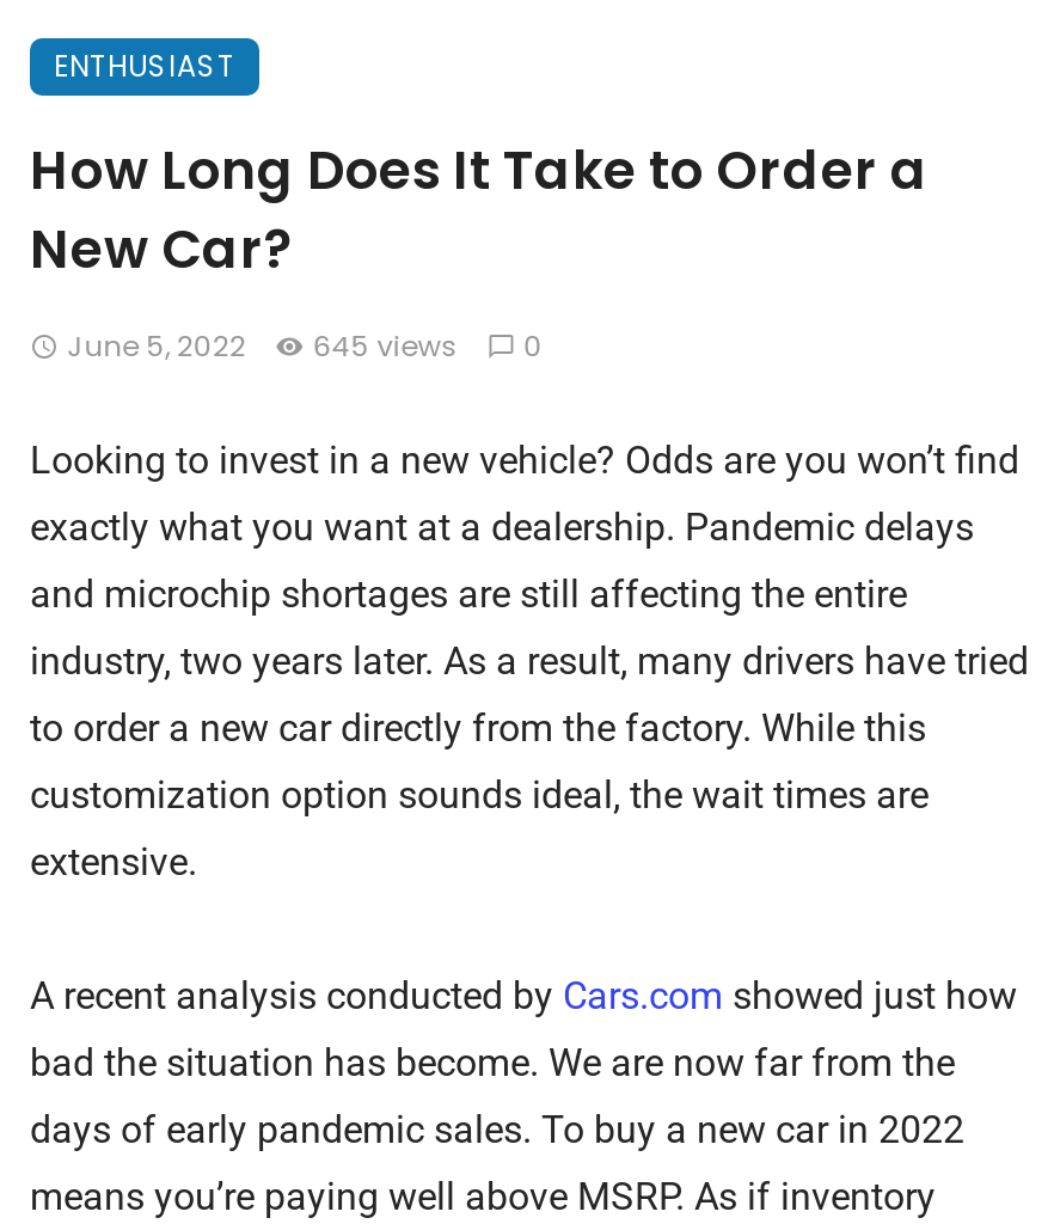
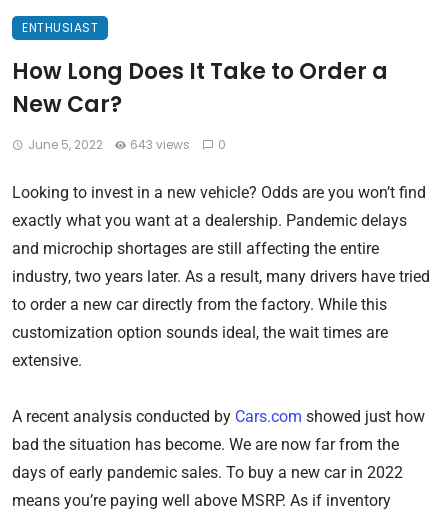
- June 5, 2022 645 views 0
+ June 5, 2022 643 views 0
